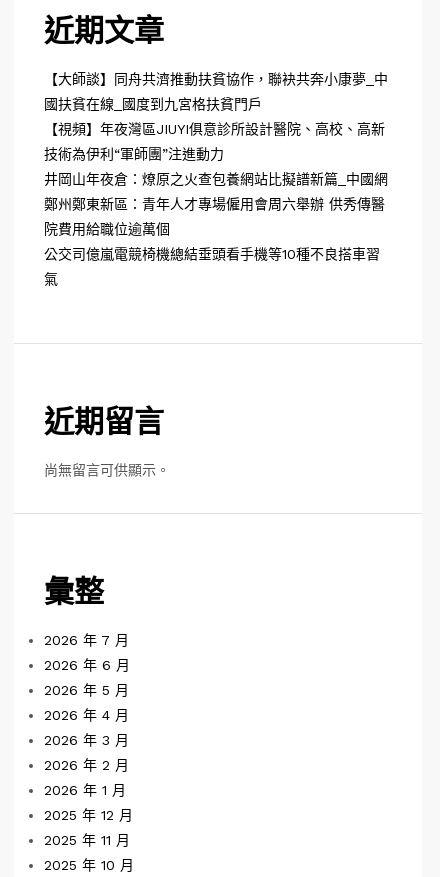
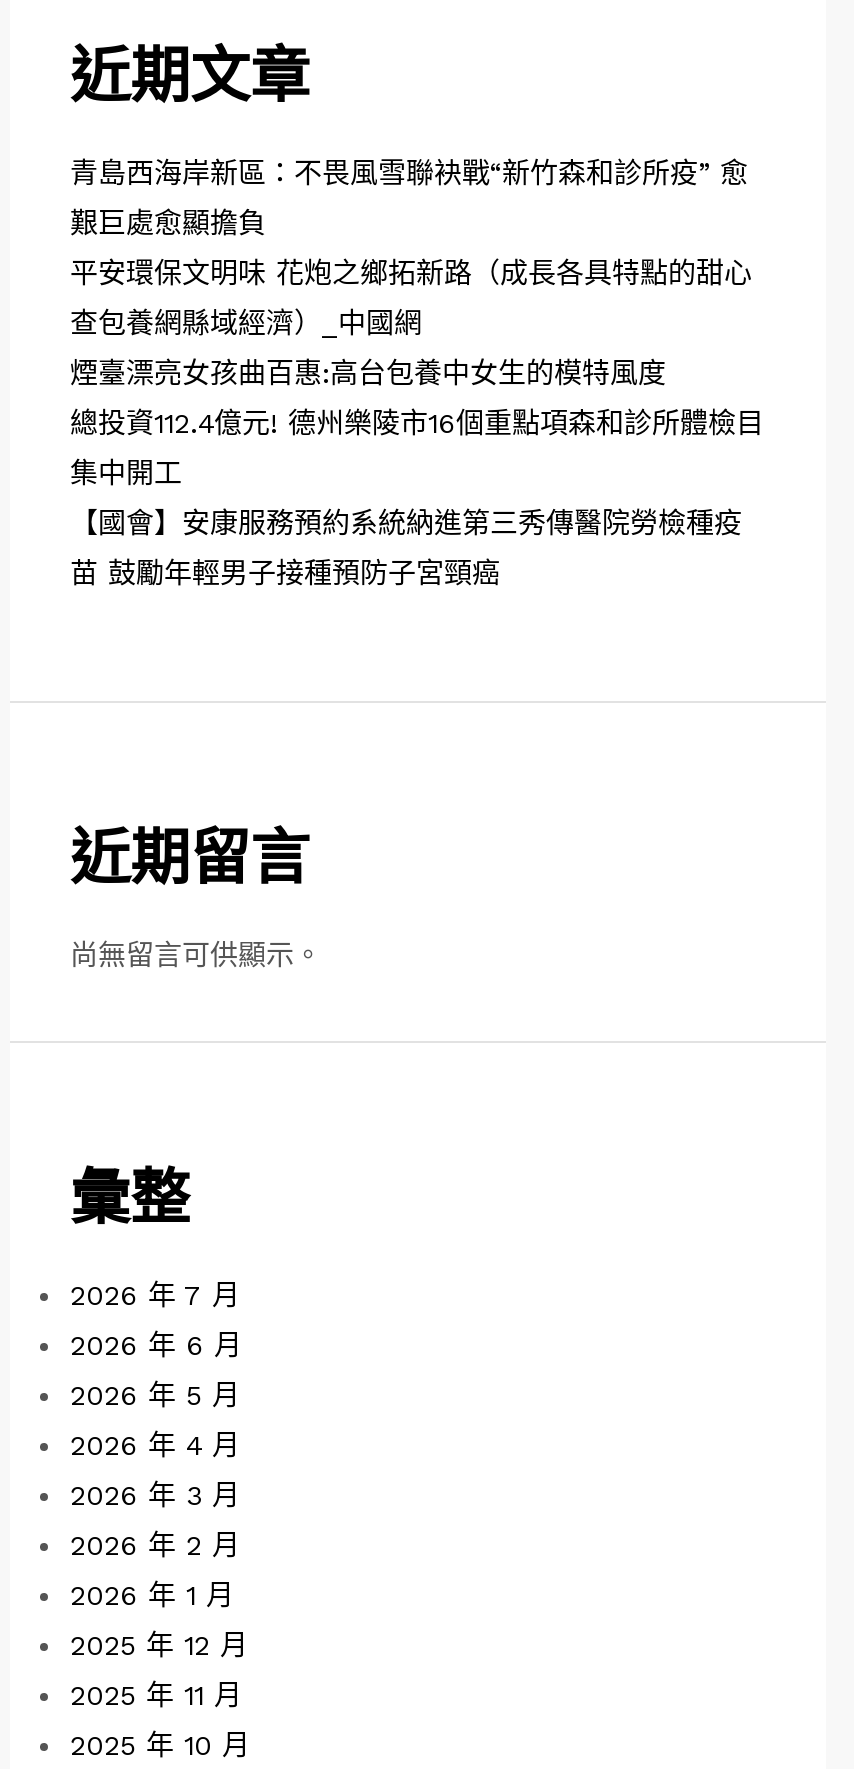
- 【大師談】同舟共濟推動扶貧協作，聯袂共奔小康夢_中
+ 青島西海岸新區：不畏風雪聯袂戰“新竹森和診所疫” 愈

- 國扶貧在線_國度到九宮格扶貧門戶
+ 艱巨處愈顯擔負

- 【視頻】年夜灣區JIUYI俱意診所設計醫院、高校、高新
+ 平安環保文明味 花炮之鄉拓新路（成長各具特點的甜心

- 技術為伊利“軍師團”注進動力
+ 查包養網縣域經濟）_中國網

- 井岡山年夜倉：燎原之火查包養網站比擬譜新篇_中國網
+ 煙臺漂亮女孩曲百惠:高台包養中女生的模特風度

- 鄭州鄭東新區：青年人才專場僱用會周六舉辦 供秀傳醫
+ 總投資112.4億元! 德州樂陵市16個重點項森和診所體檢目

- 院費用給職位逾萬個
+ 集中開工

- 公交司億嵐電競椅機總結垂頭看手機等10種不良搭車習
+ 【國會】安康服務預約系統納進第三秀傳醫院勞檢種疫

- 氣
+ 苗 鼓勵年輕男子接種預防子宮頸癌
